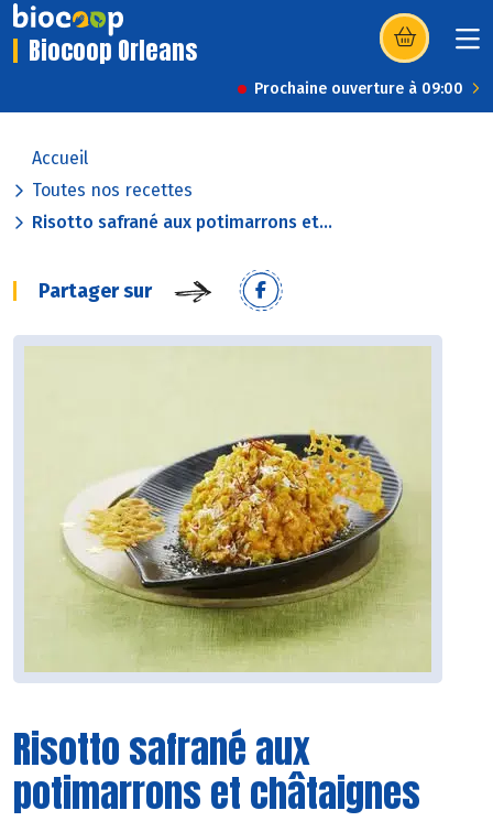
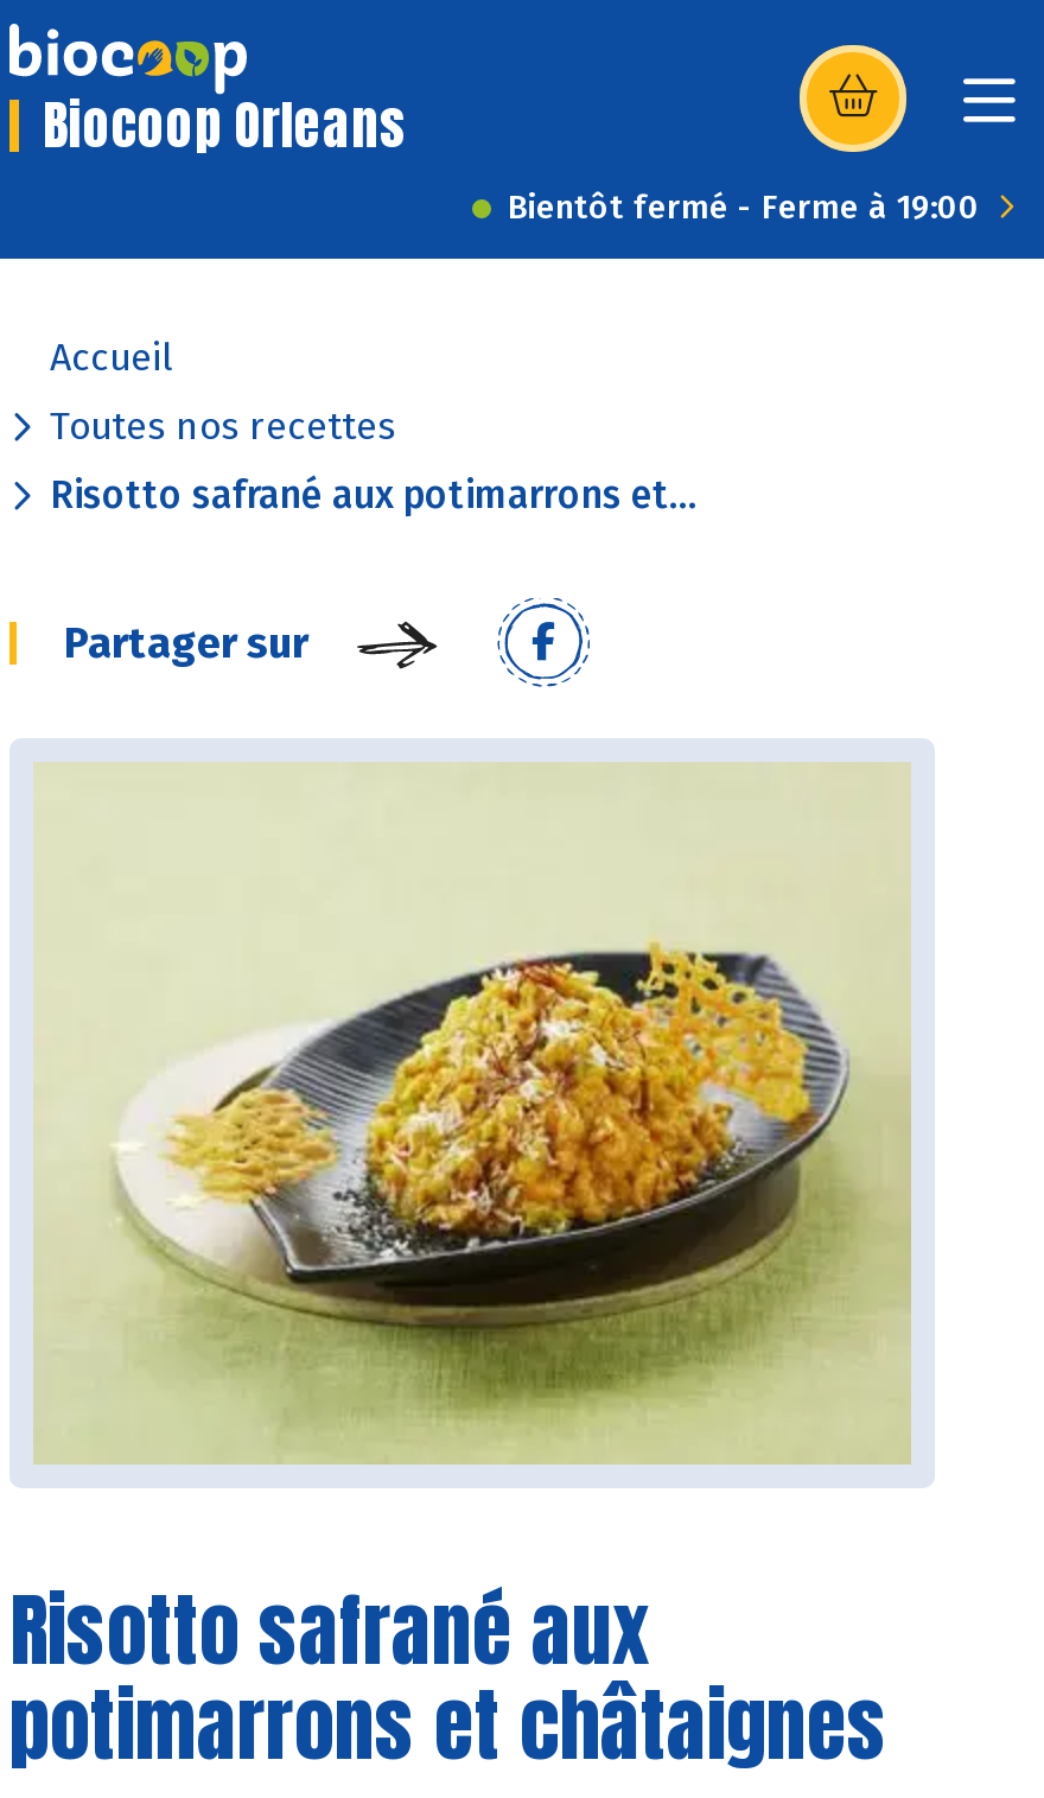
- Prochaine ouverture à 09:00
+ Bientôt fermé - Ferme à 19:00
